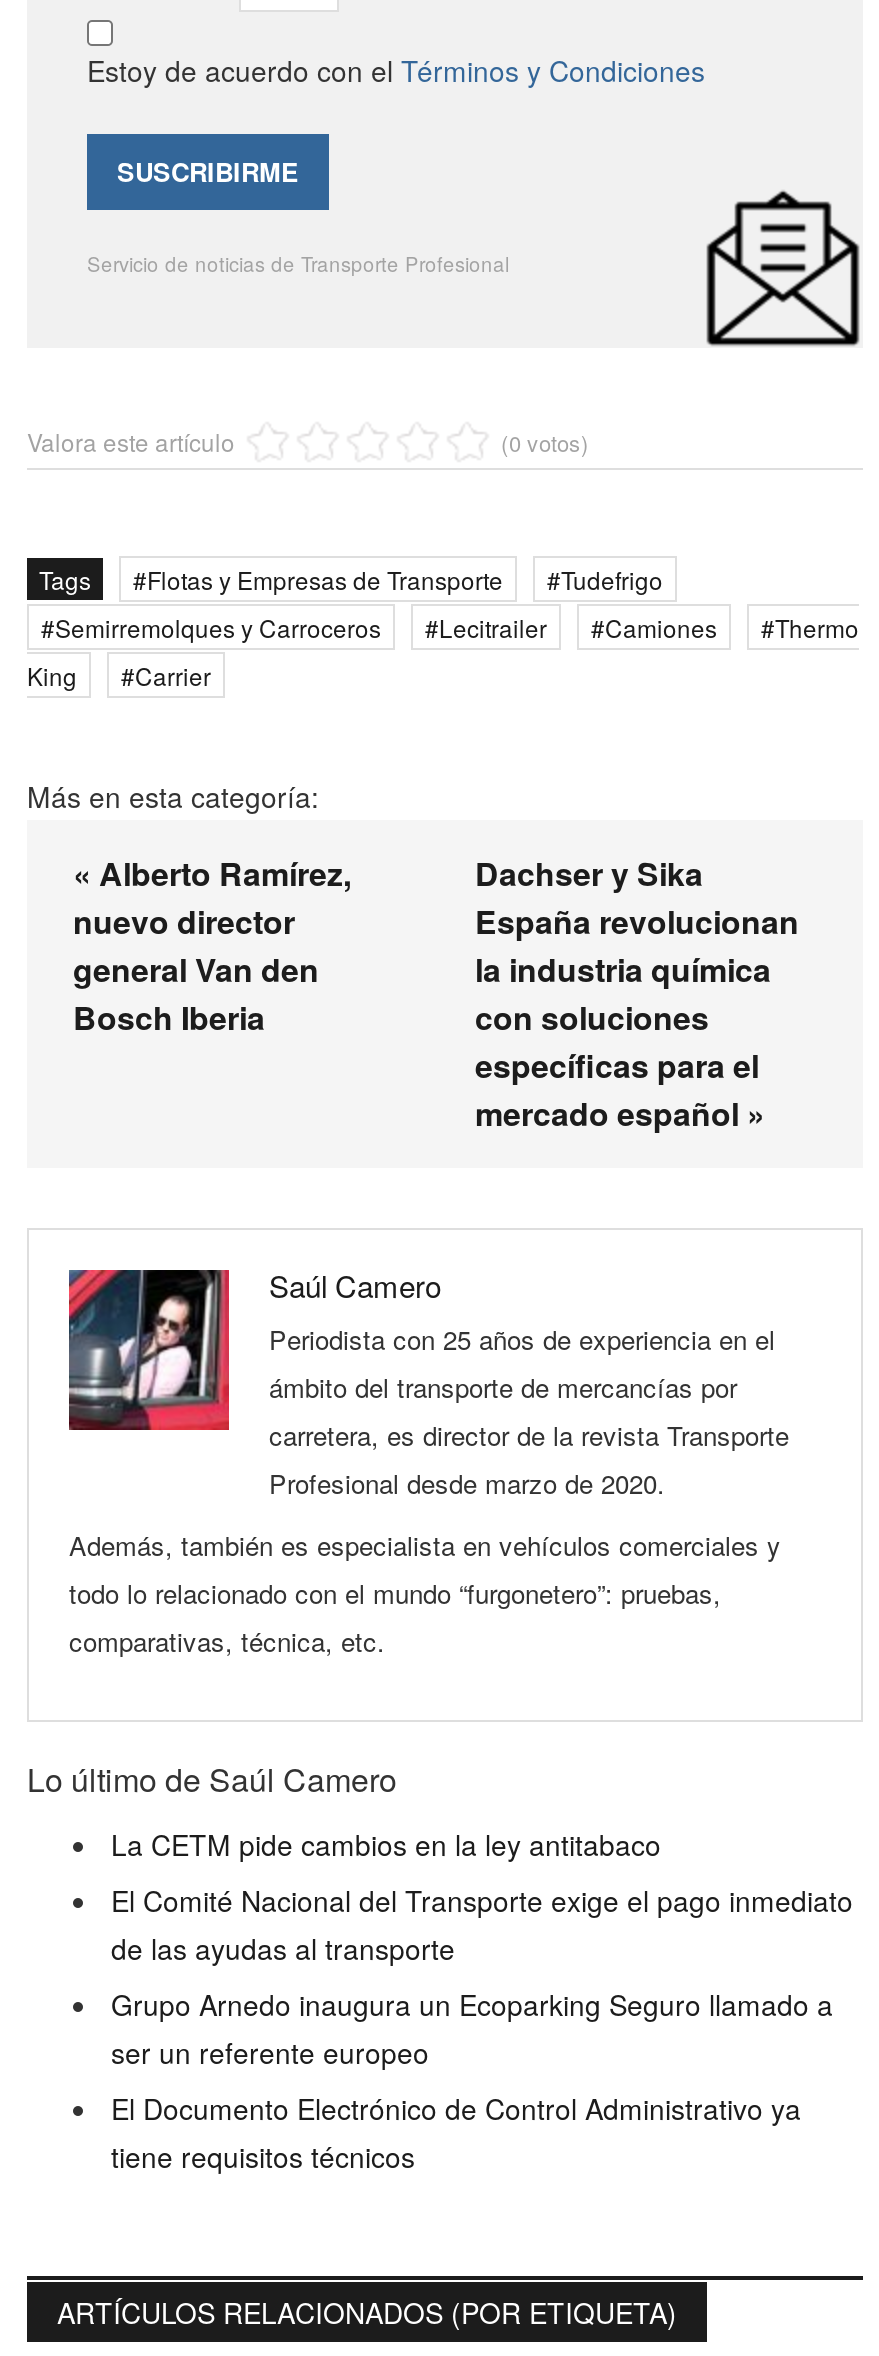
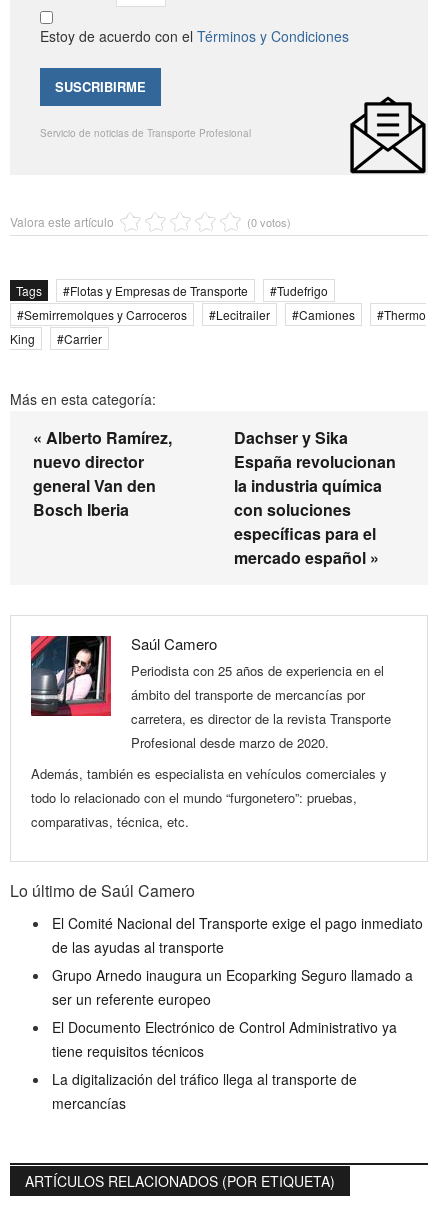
- La CETM pide cambios en la ley antitabaco

moved up: El Comité Nacional del Transporte exige el pago inmediato | de las ayudas al transporte | Grupo Arnedo inaugura un Ecoparking Seguro llamado a | ser un referente europeo | El Documento Electrónico de Control Administrativo ya | tiene requisitos técnicos

+ La digitalización del tráfico llega al transporte de
+ mercancías
